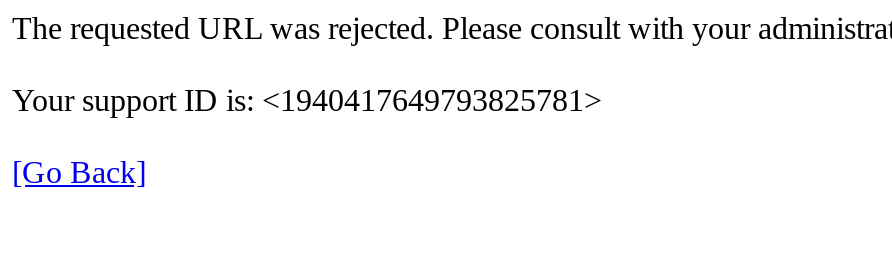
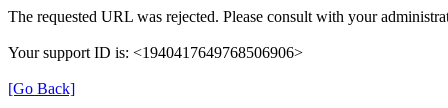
- Your support ID is: <1940417649793825781>
+ Your support ID is: <1940417649768506906>
